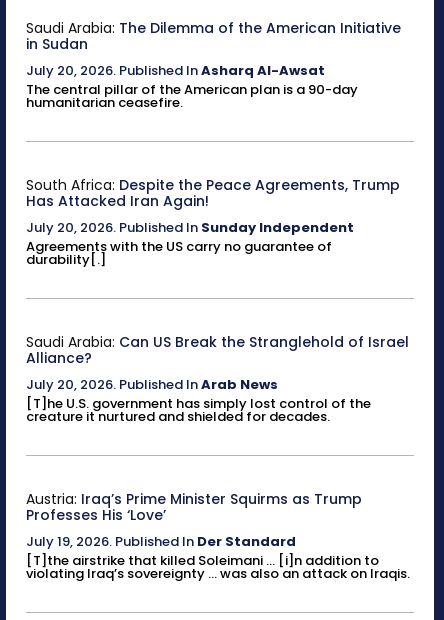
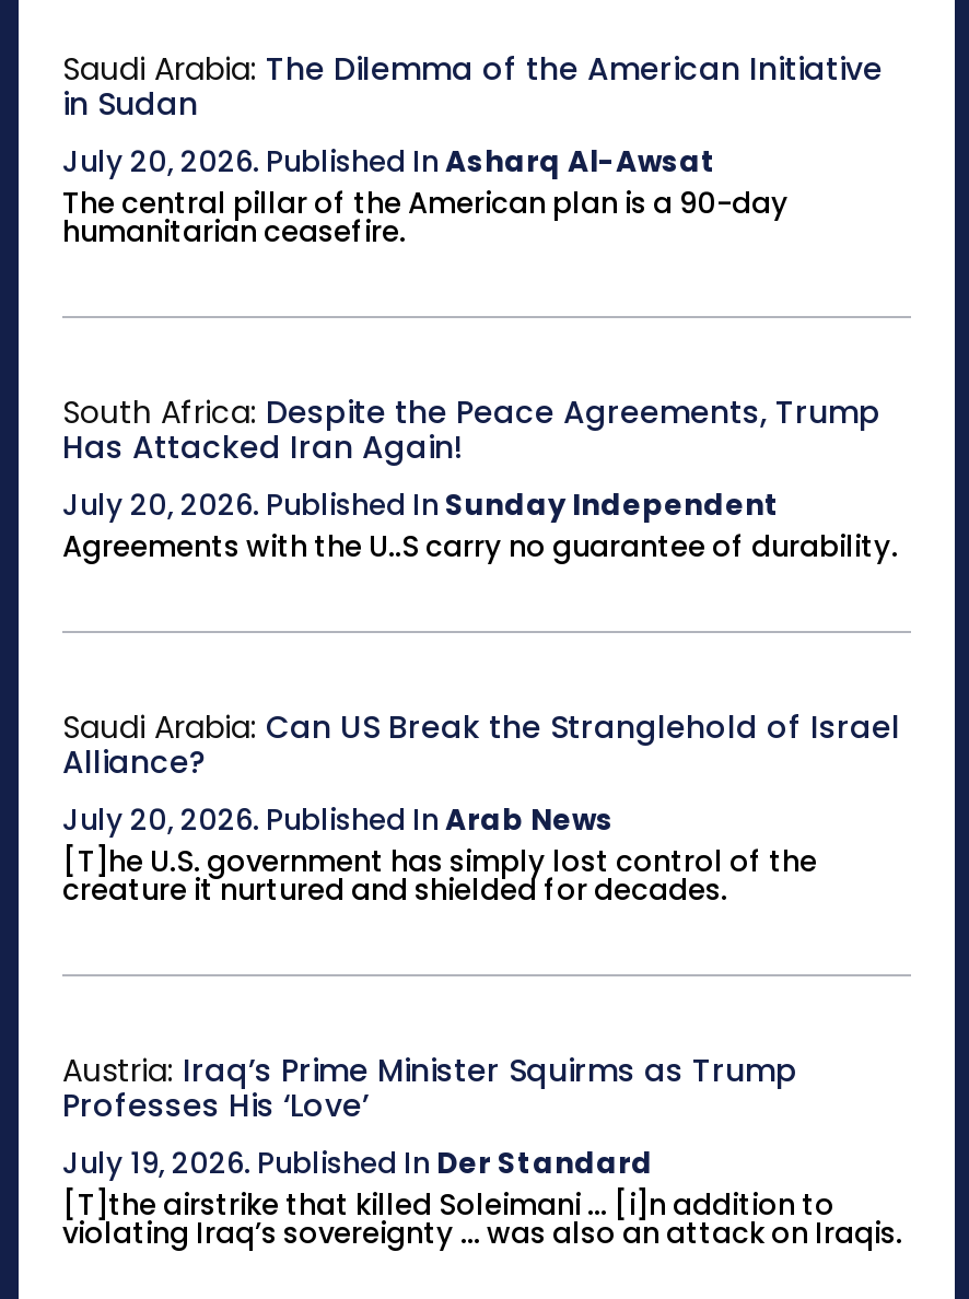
- Agreements with the US carry no guarantee of
- durability[.]
+ Agreements with the U..S carry no guarantee of durability.
